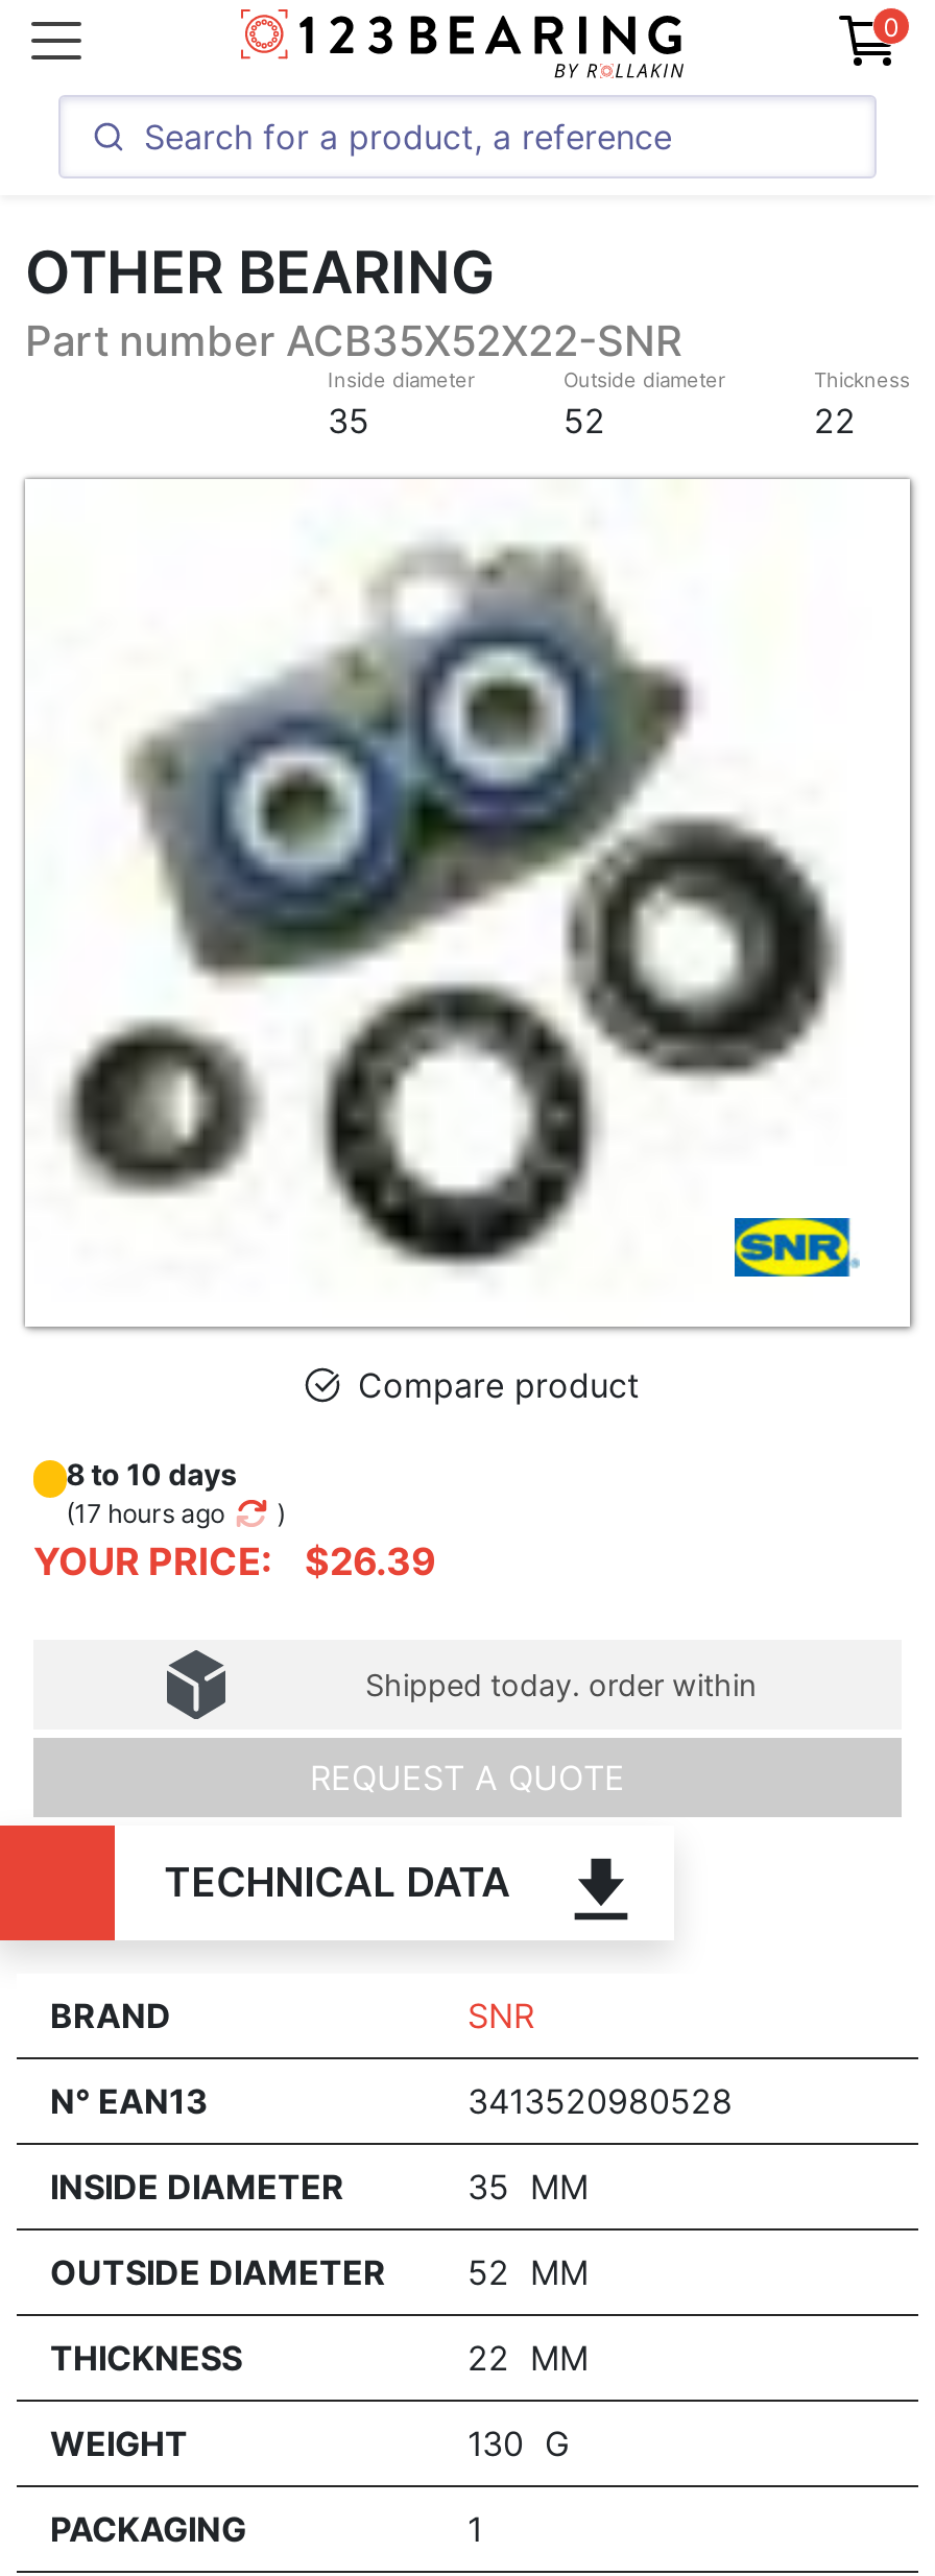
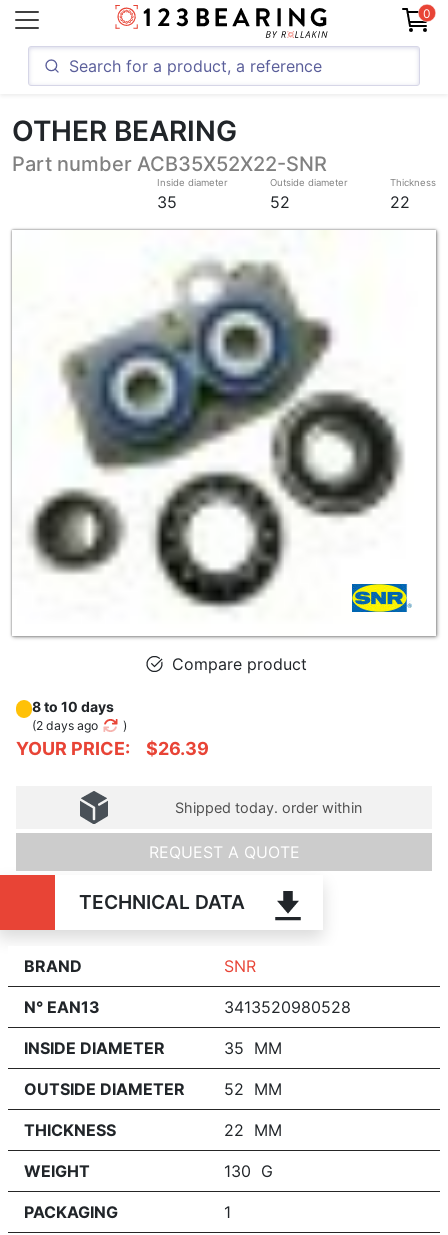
- (17 hours ago
+ (2 days ago
